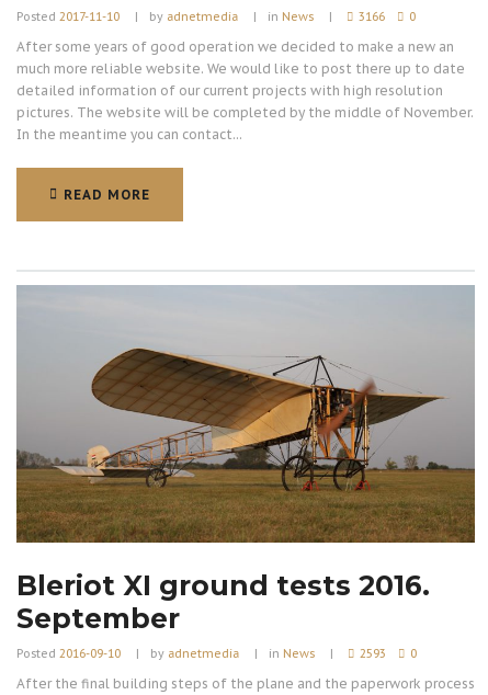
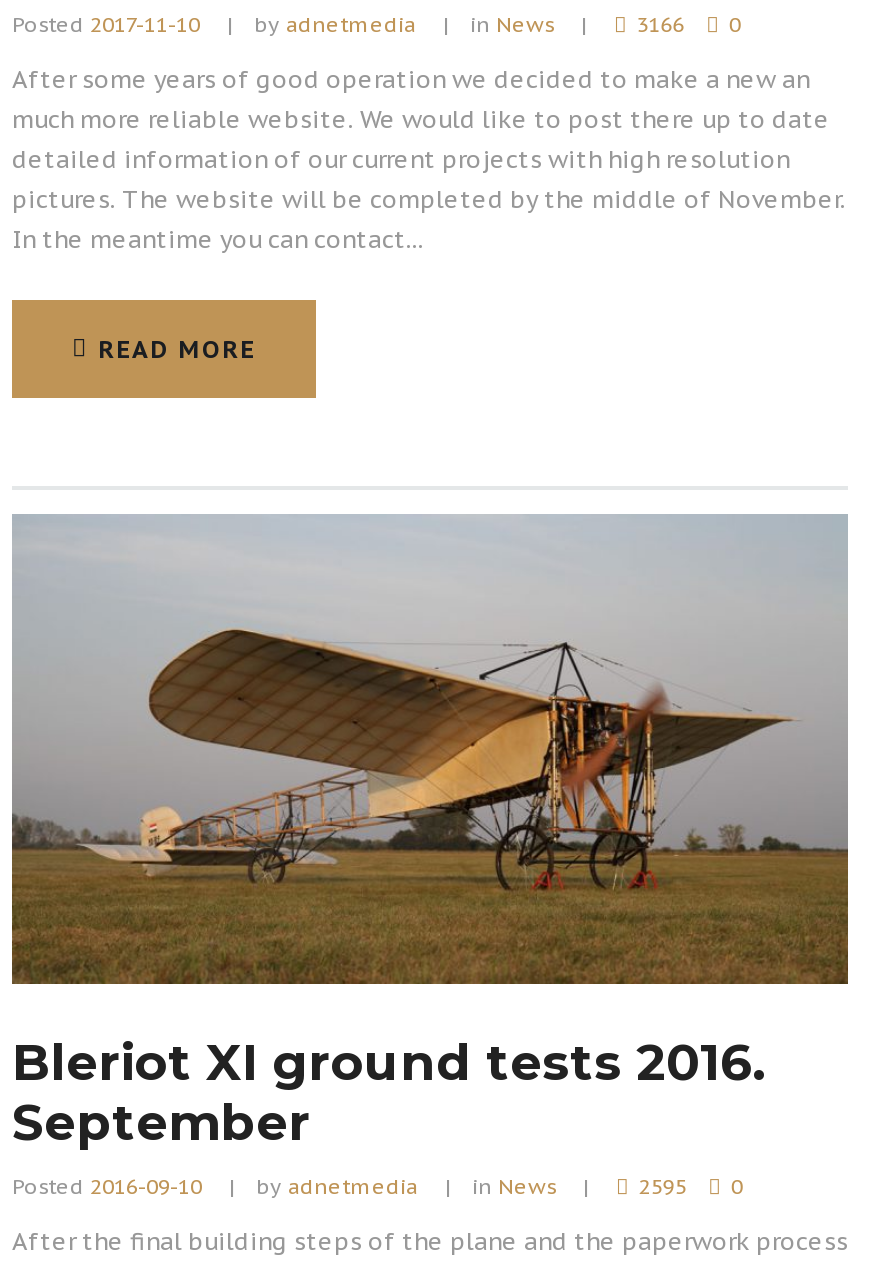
- 2593 0
+ 2595 0
